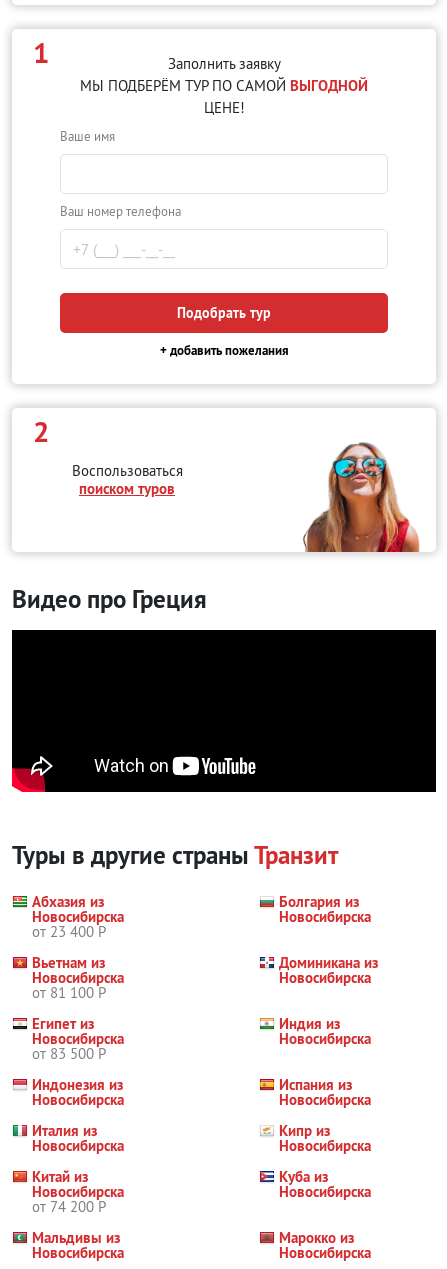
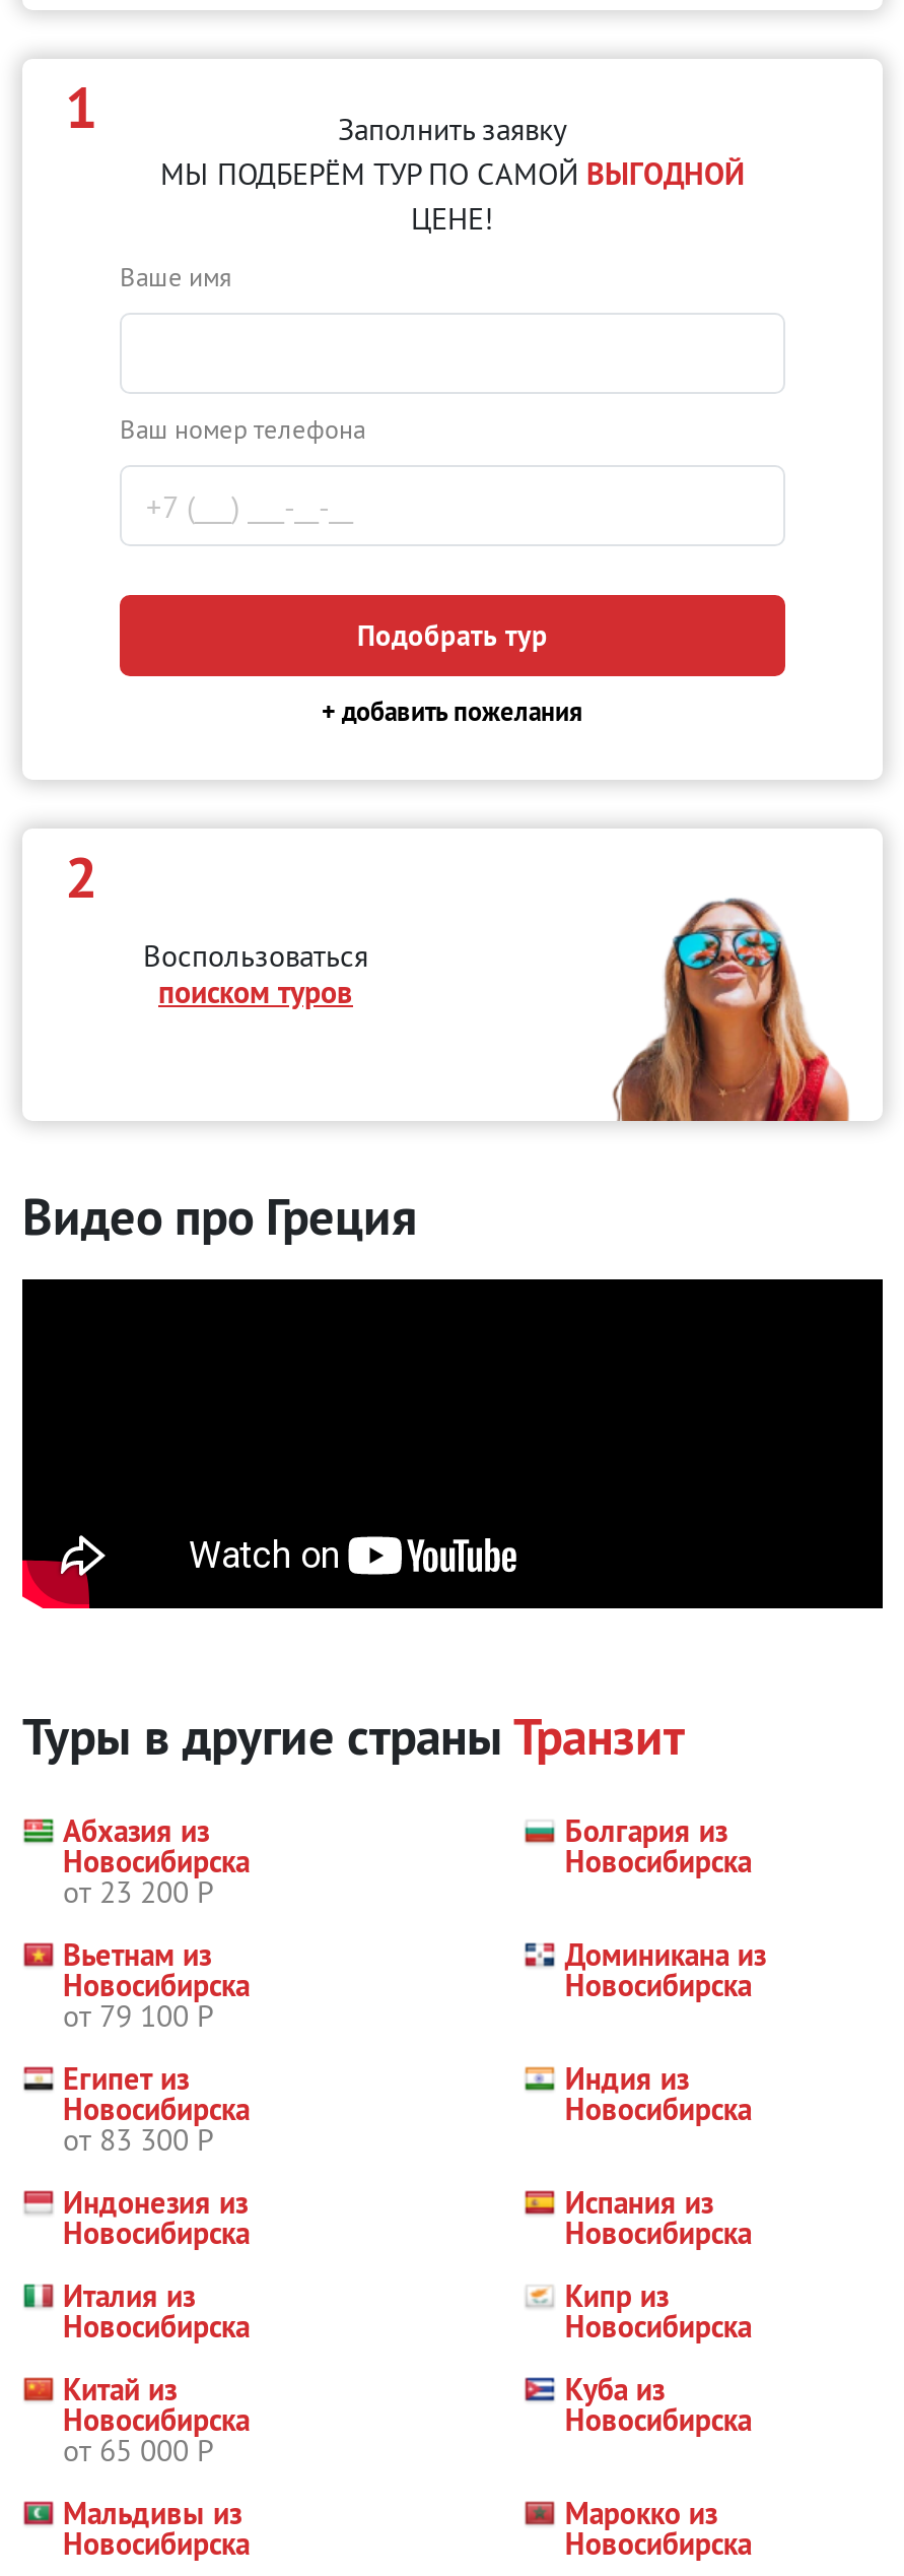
- от 23 400 Р
+ от 23 200 Р

- от 81 100 Р
+ от 79 100 Р

- от 83 500 Р
+ от 83 300 Р

- от 74 200 Р
+ от 65 000 Р
